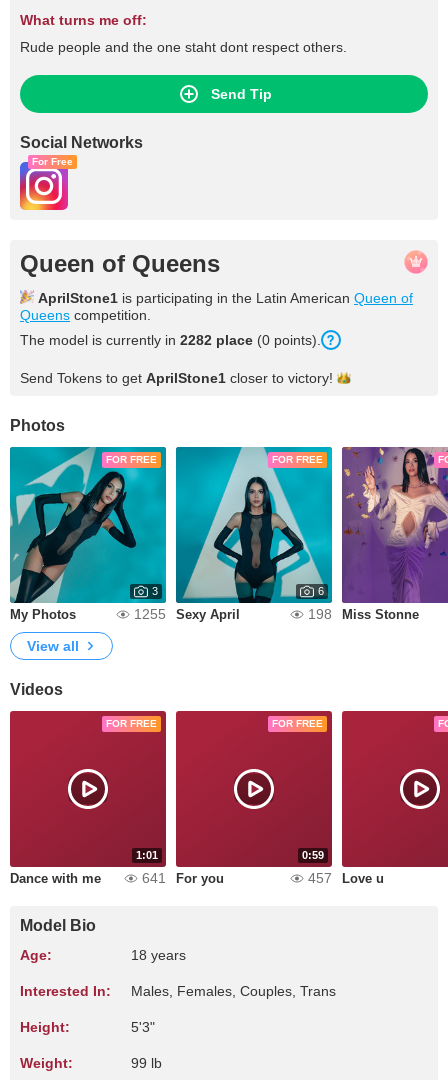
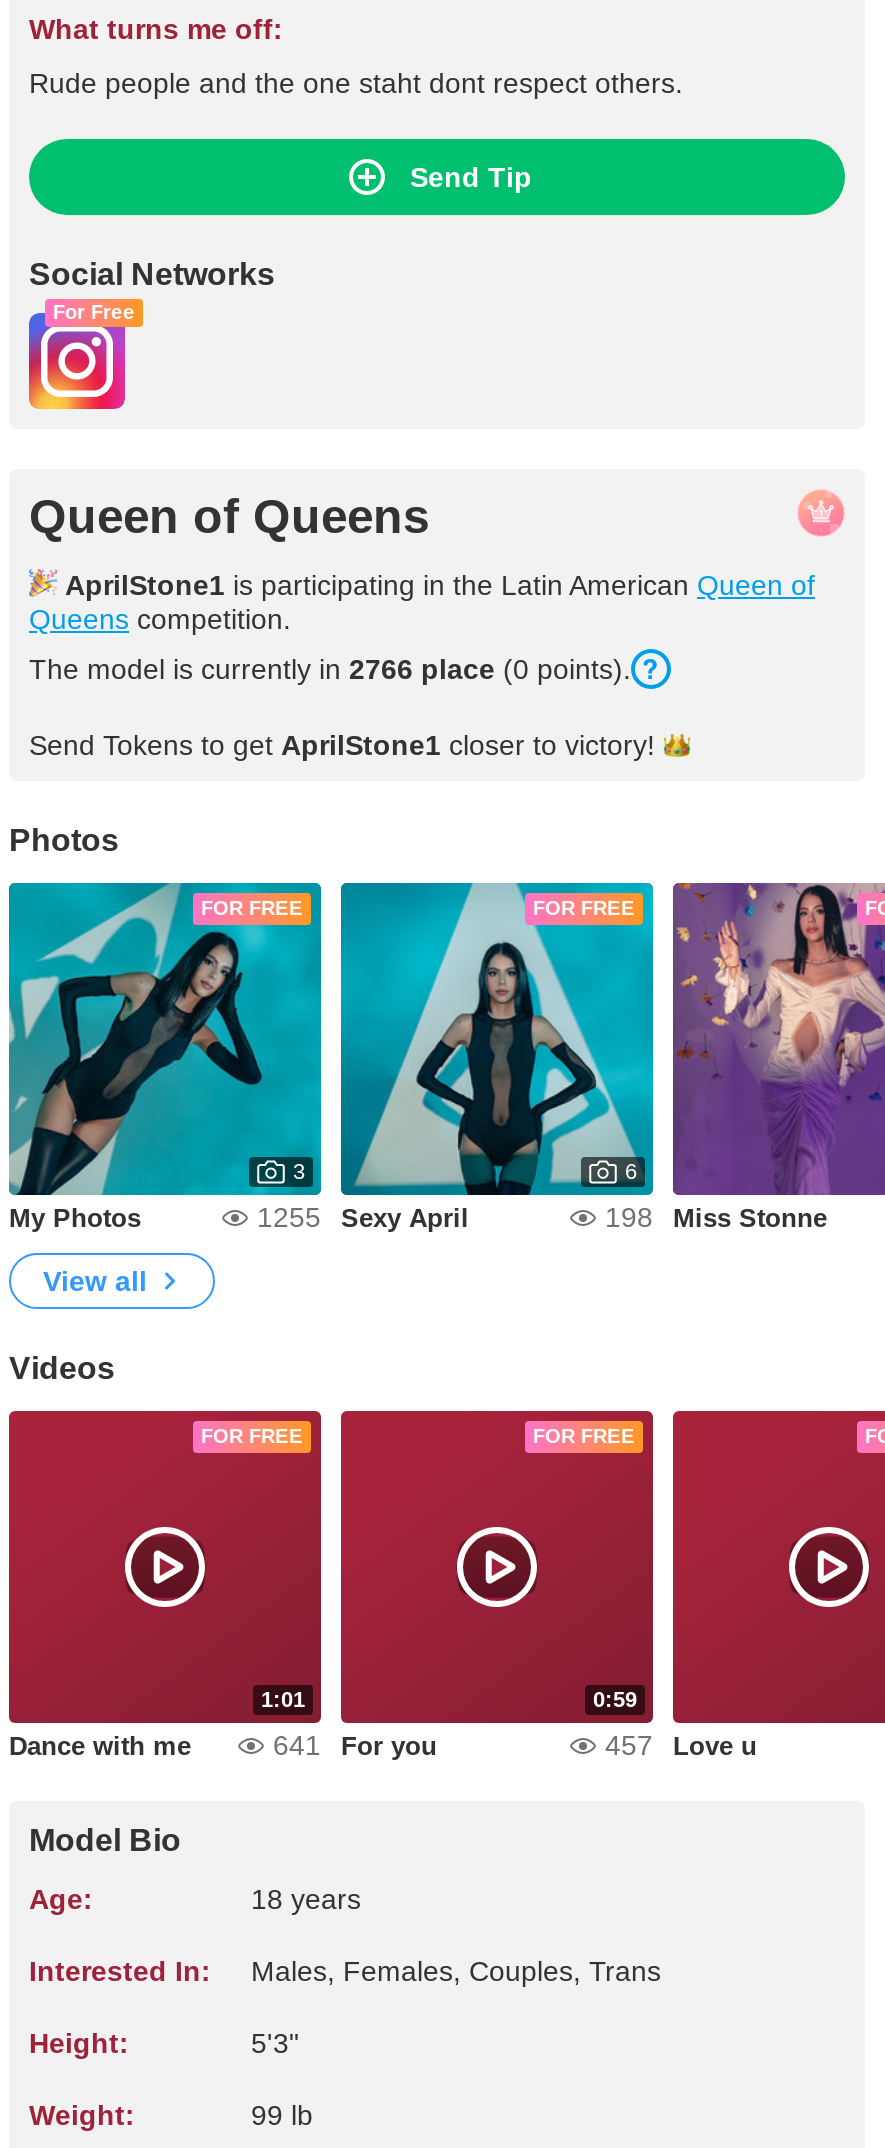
- The model is currently in 2282 place (0 points).
+ The model is currently in 2766 place (0 points).
